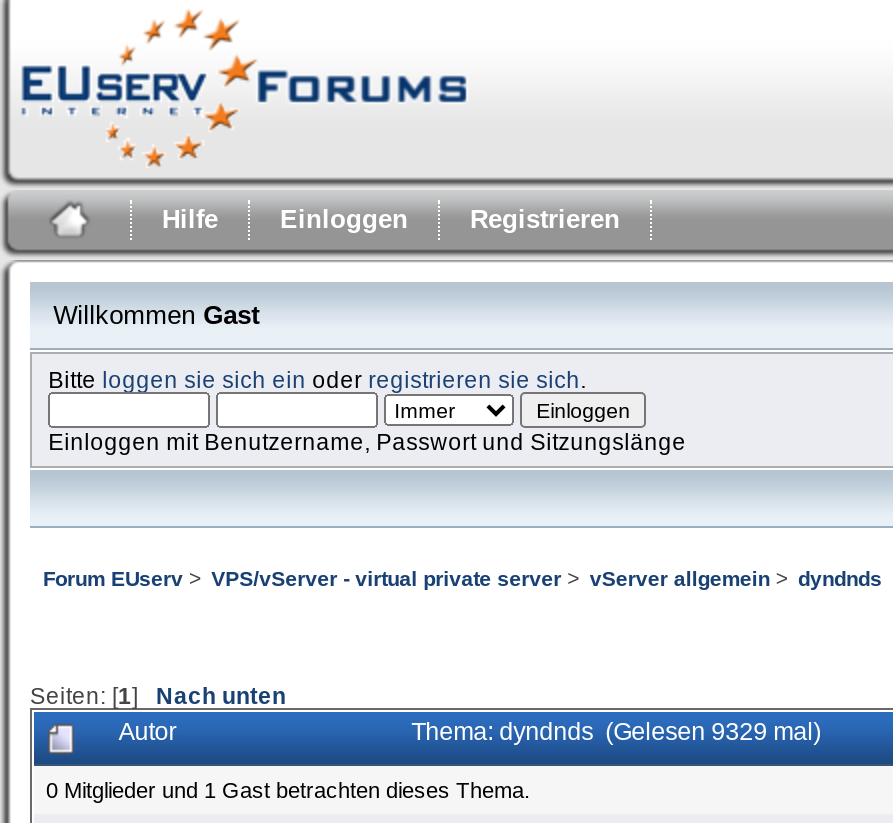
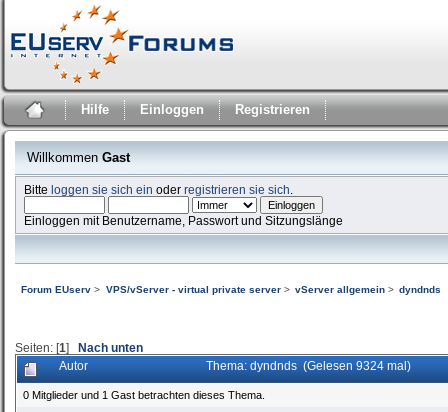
- Thema: dyndnds (Gelesen 9329 mal)
+ Thema: dyndnds (Gelesen 9324 mal)
